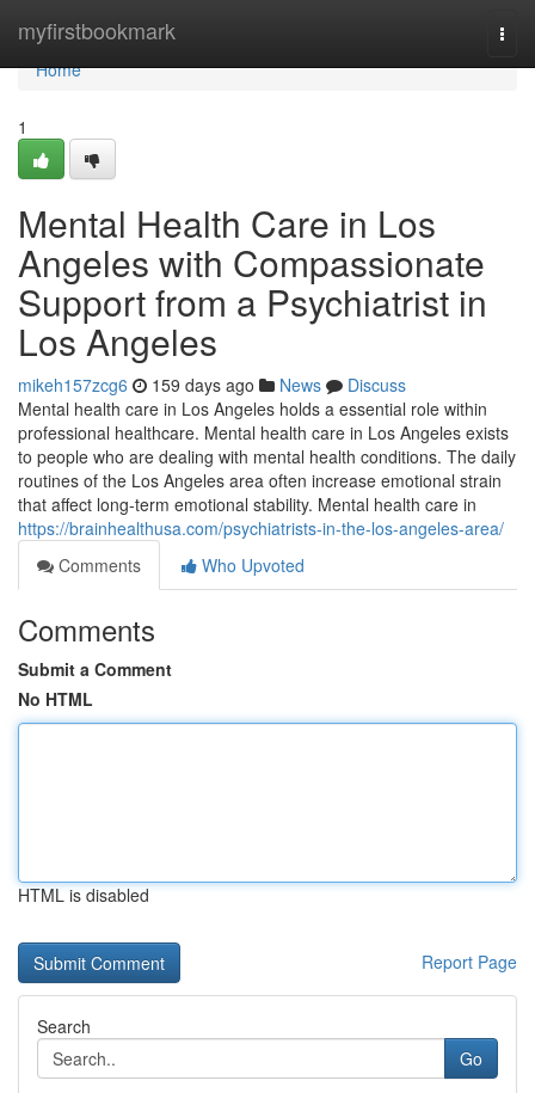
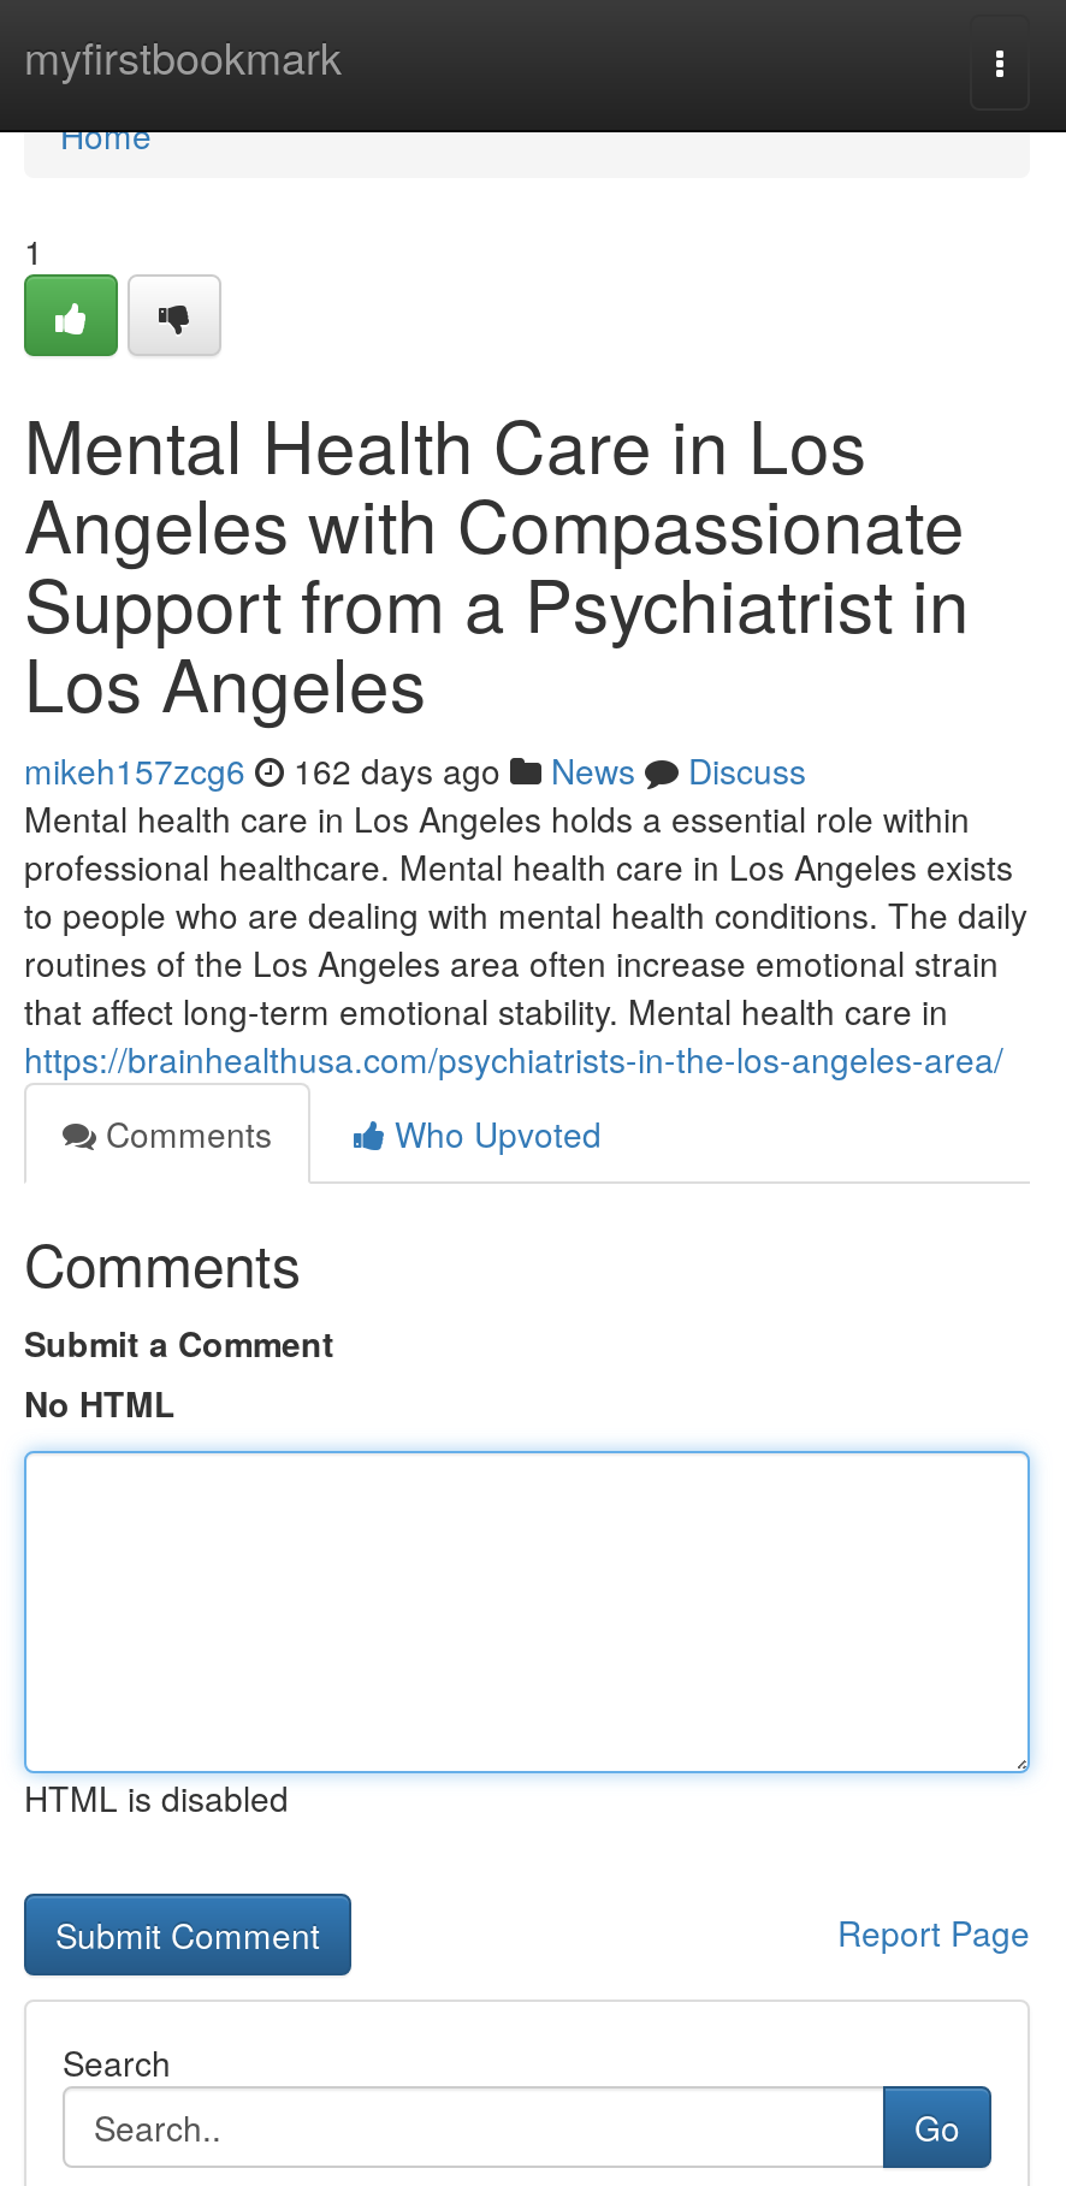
- mikeh157zcg6 159 days ago News Discuss
+ mikeh157zcg6 162 days ago News Discuss
